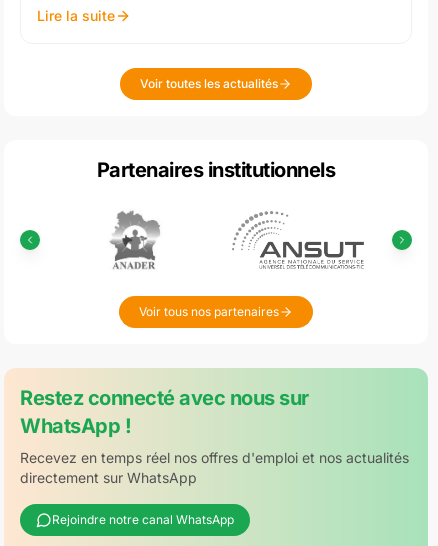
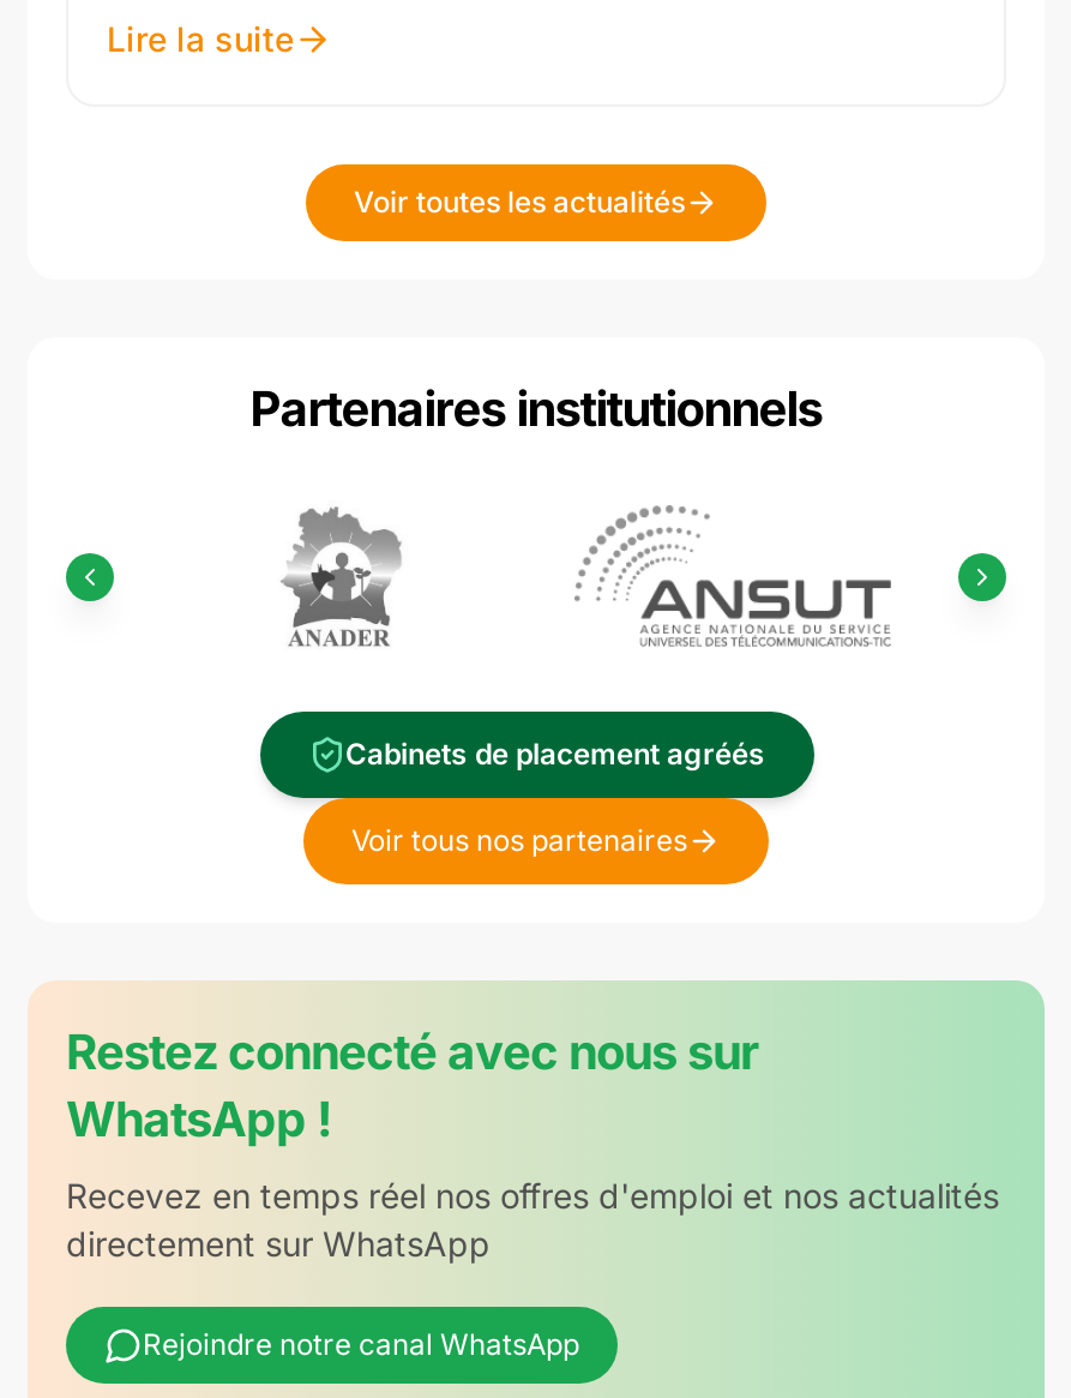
+ Cabinets de placement agréés
